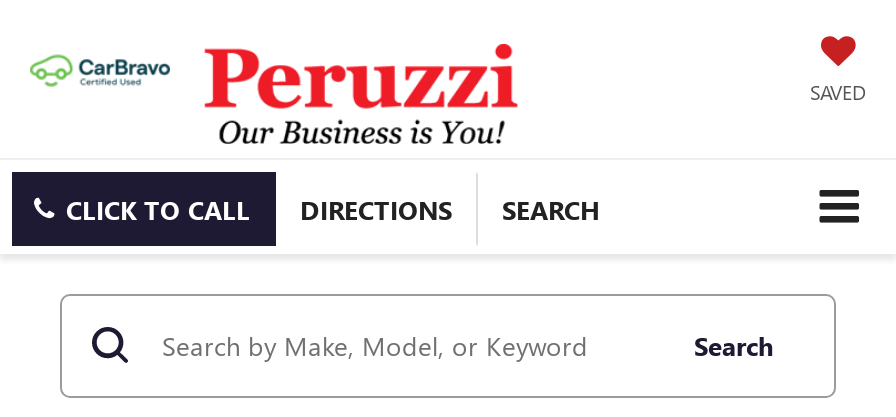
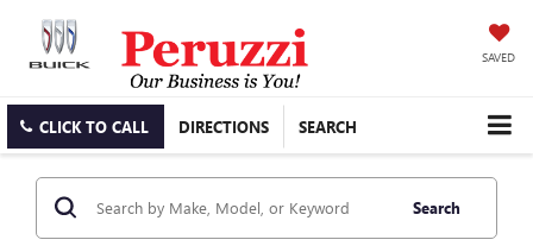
- [image]
+ [image]
